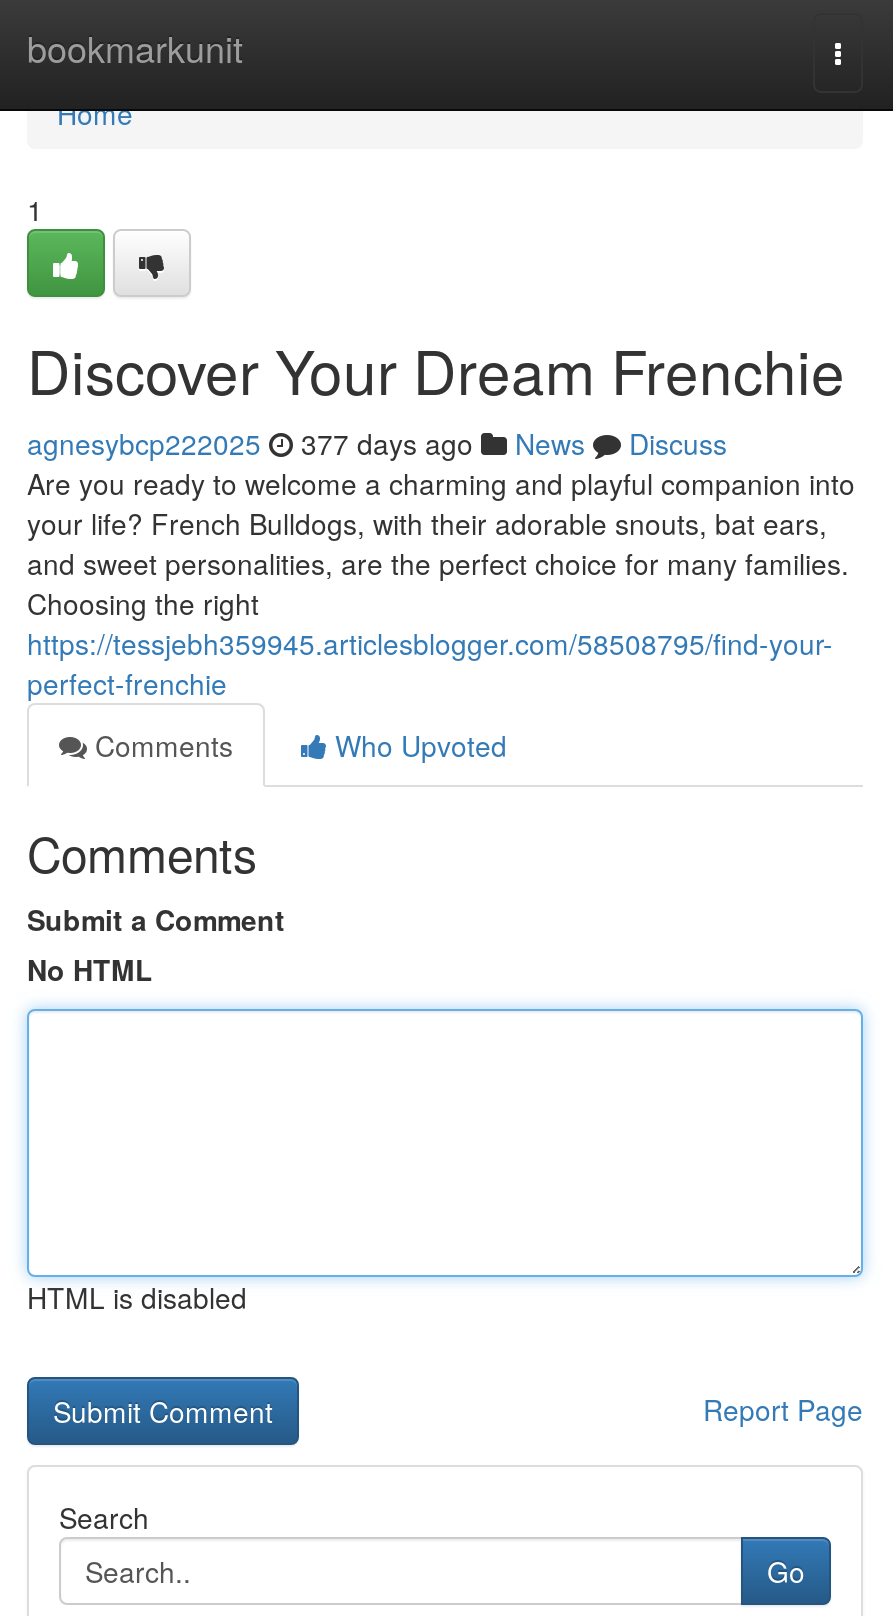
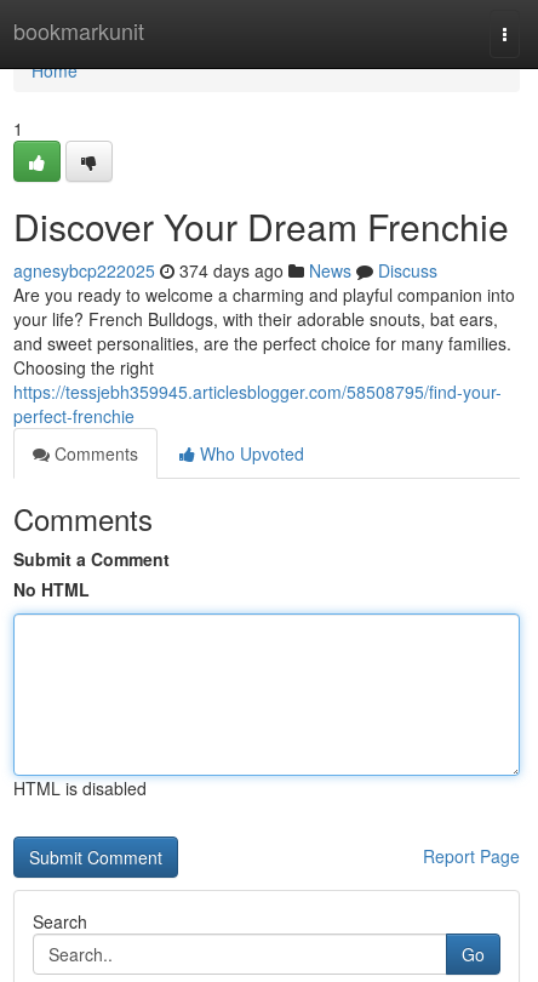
- agnesybcp222025 377 days ago News Discuss
+ agnesybcp222025 374 days ago News Discuss
